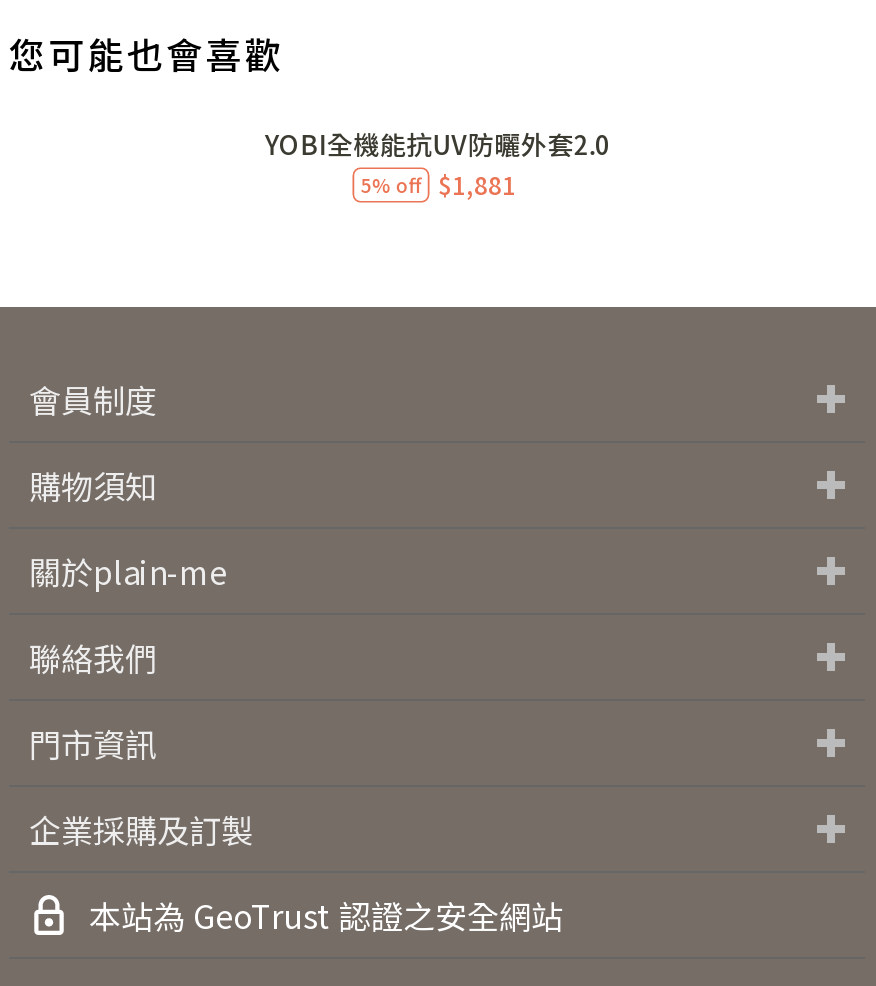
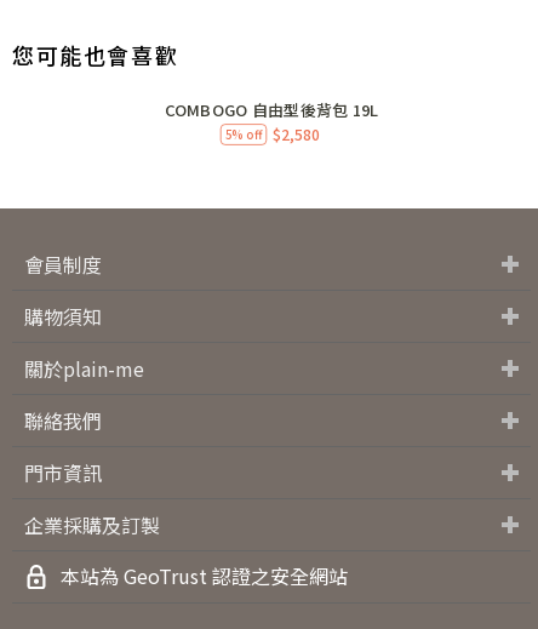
- YOBI全機能抗UV防曬外套2.0
+ COMBOGO 自由型後背包 19L

- 5% off $1,881
+ 5% off $2,580
